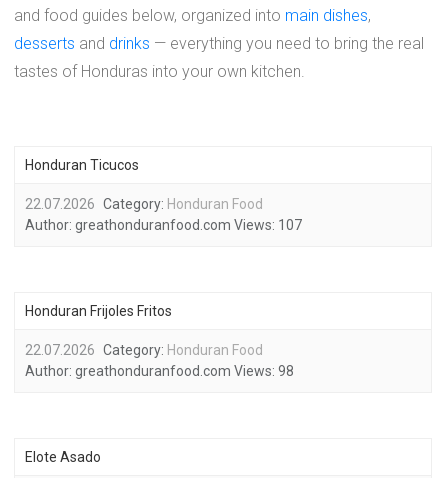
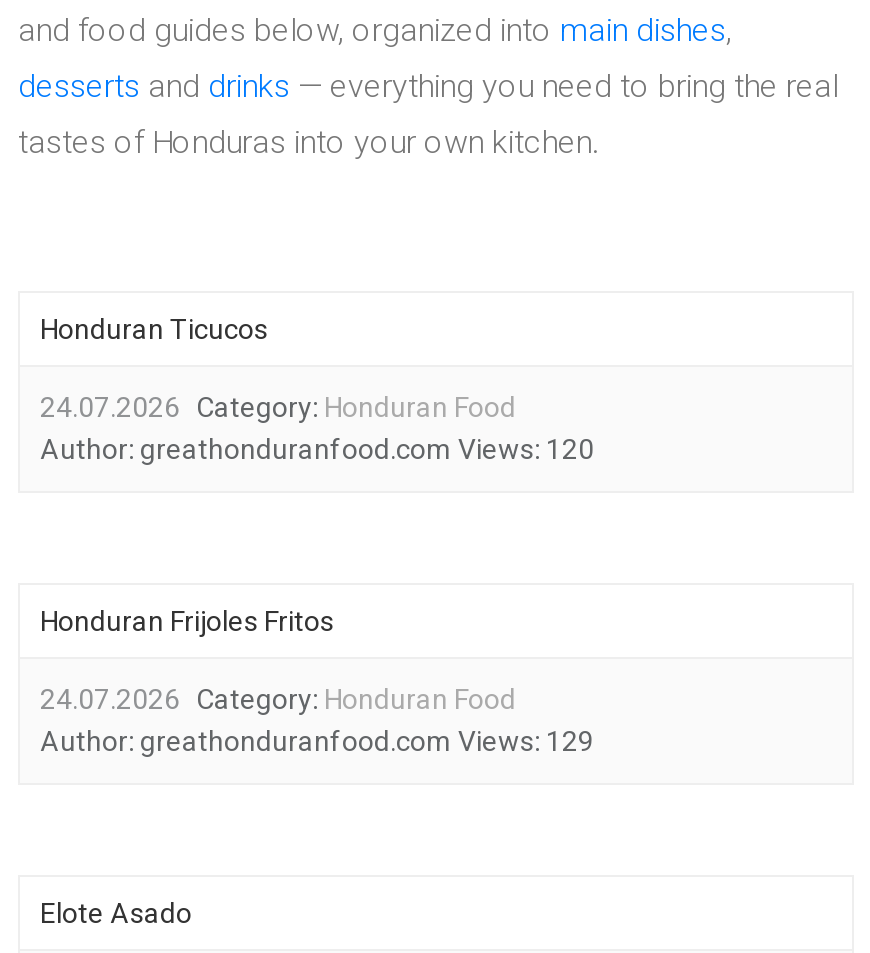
- 22.07.2026 Category: Honduran Food
+ 24.07.2026 Category: Honduran Food

- Author: greathonduranfood.com Views: 107
+ Author: greathonduranfood.com Views: 120

- 22.07.2026 Category: Honduran Food
+ 24.07.2026 Category: Honduran Food

- Author: greathonduranfood.com Views: 98
+ Author: greathonduranfood.com Views: 129
